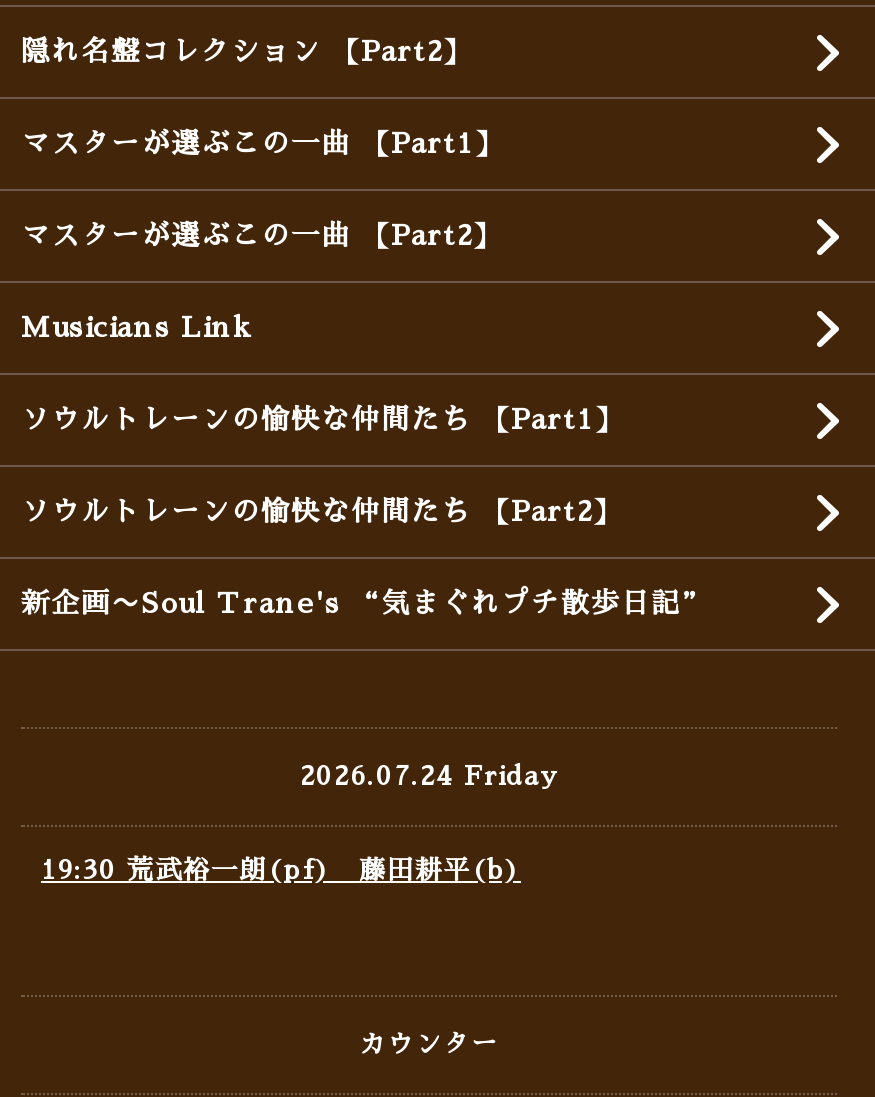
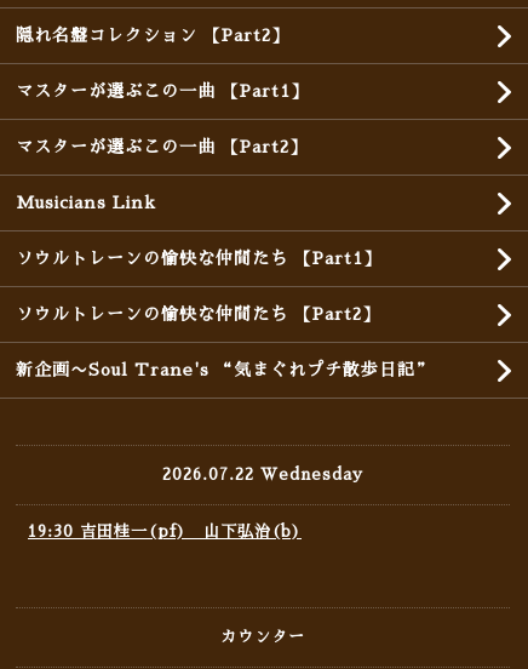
- 2026.07.24 Friday
+ 2026.07.22 Wednesday

- 19:30 荒武裕一朗(pf) 藤田耕平(b)
+ 19:30 吉田桂一(pf) 山下弘治(b)
